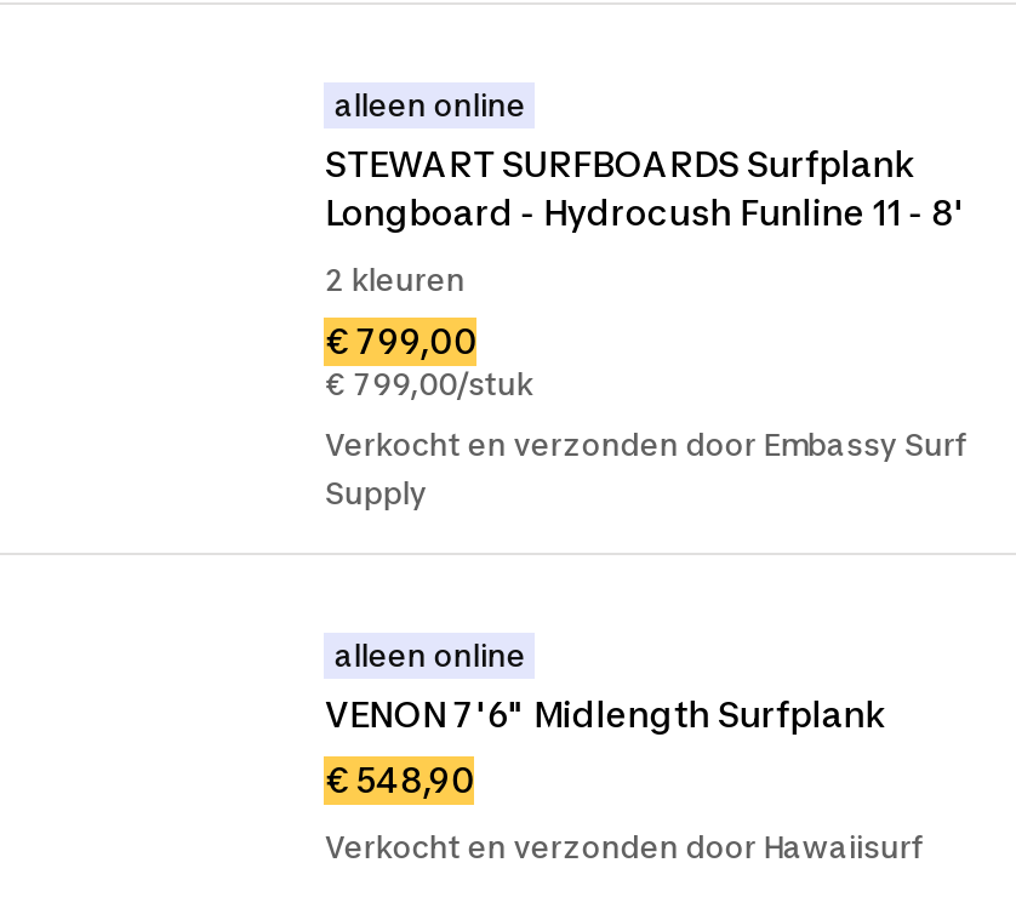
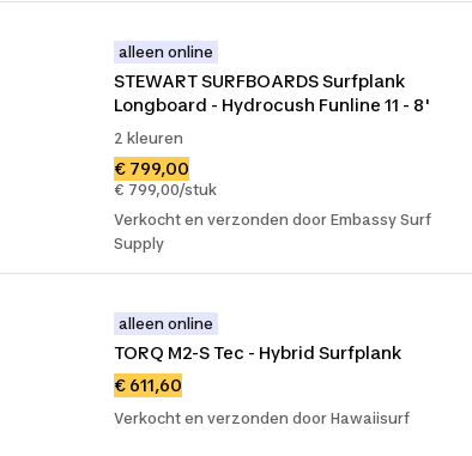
- VENON 7'6" Midlength Surfplank
+ TORQ M2-S Tec - Hybrid Surfplank

- € 548,90
+ € 611,60
